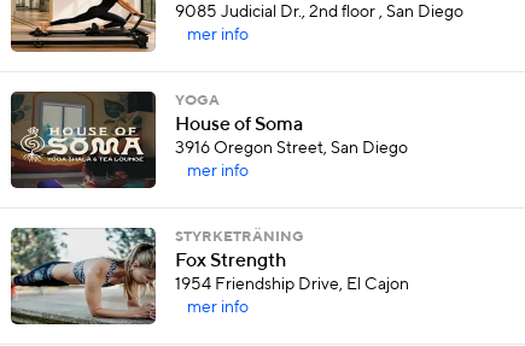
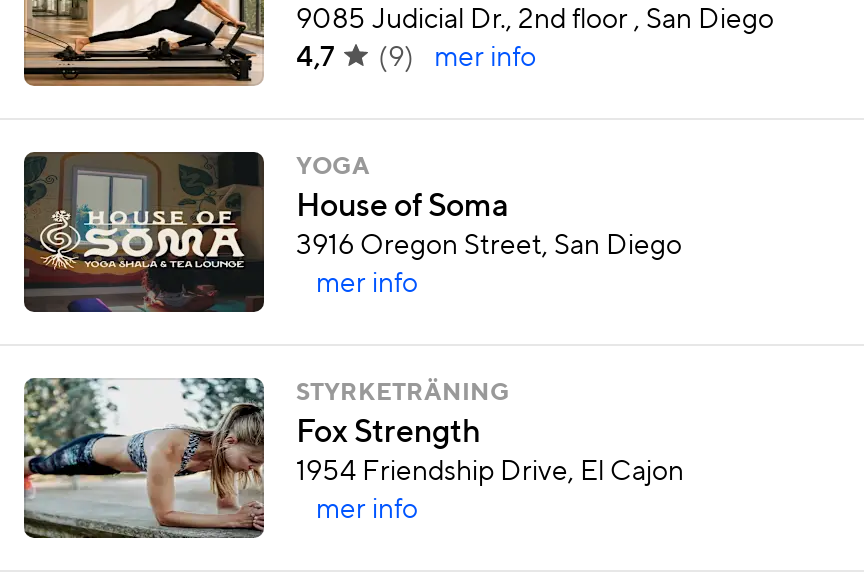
+ 4,7
+ (9)
